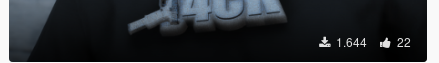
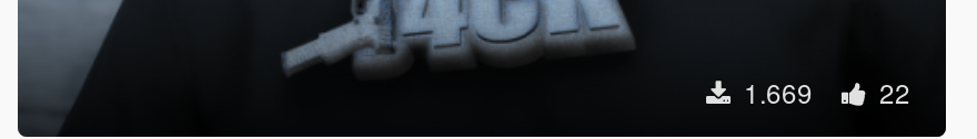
- 1.644 22
+ 1.669 22
